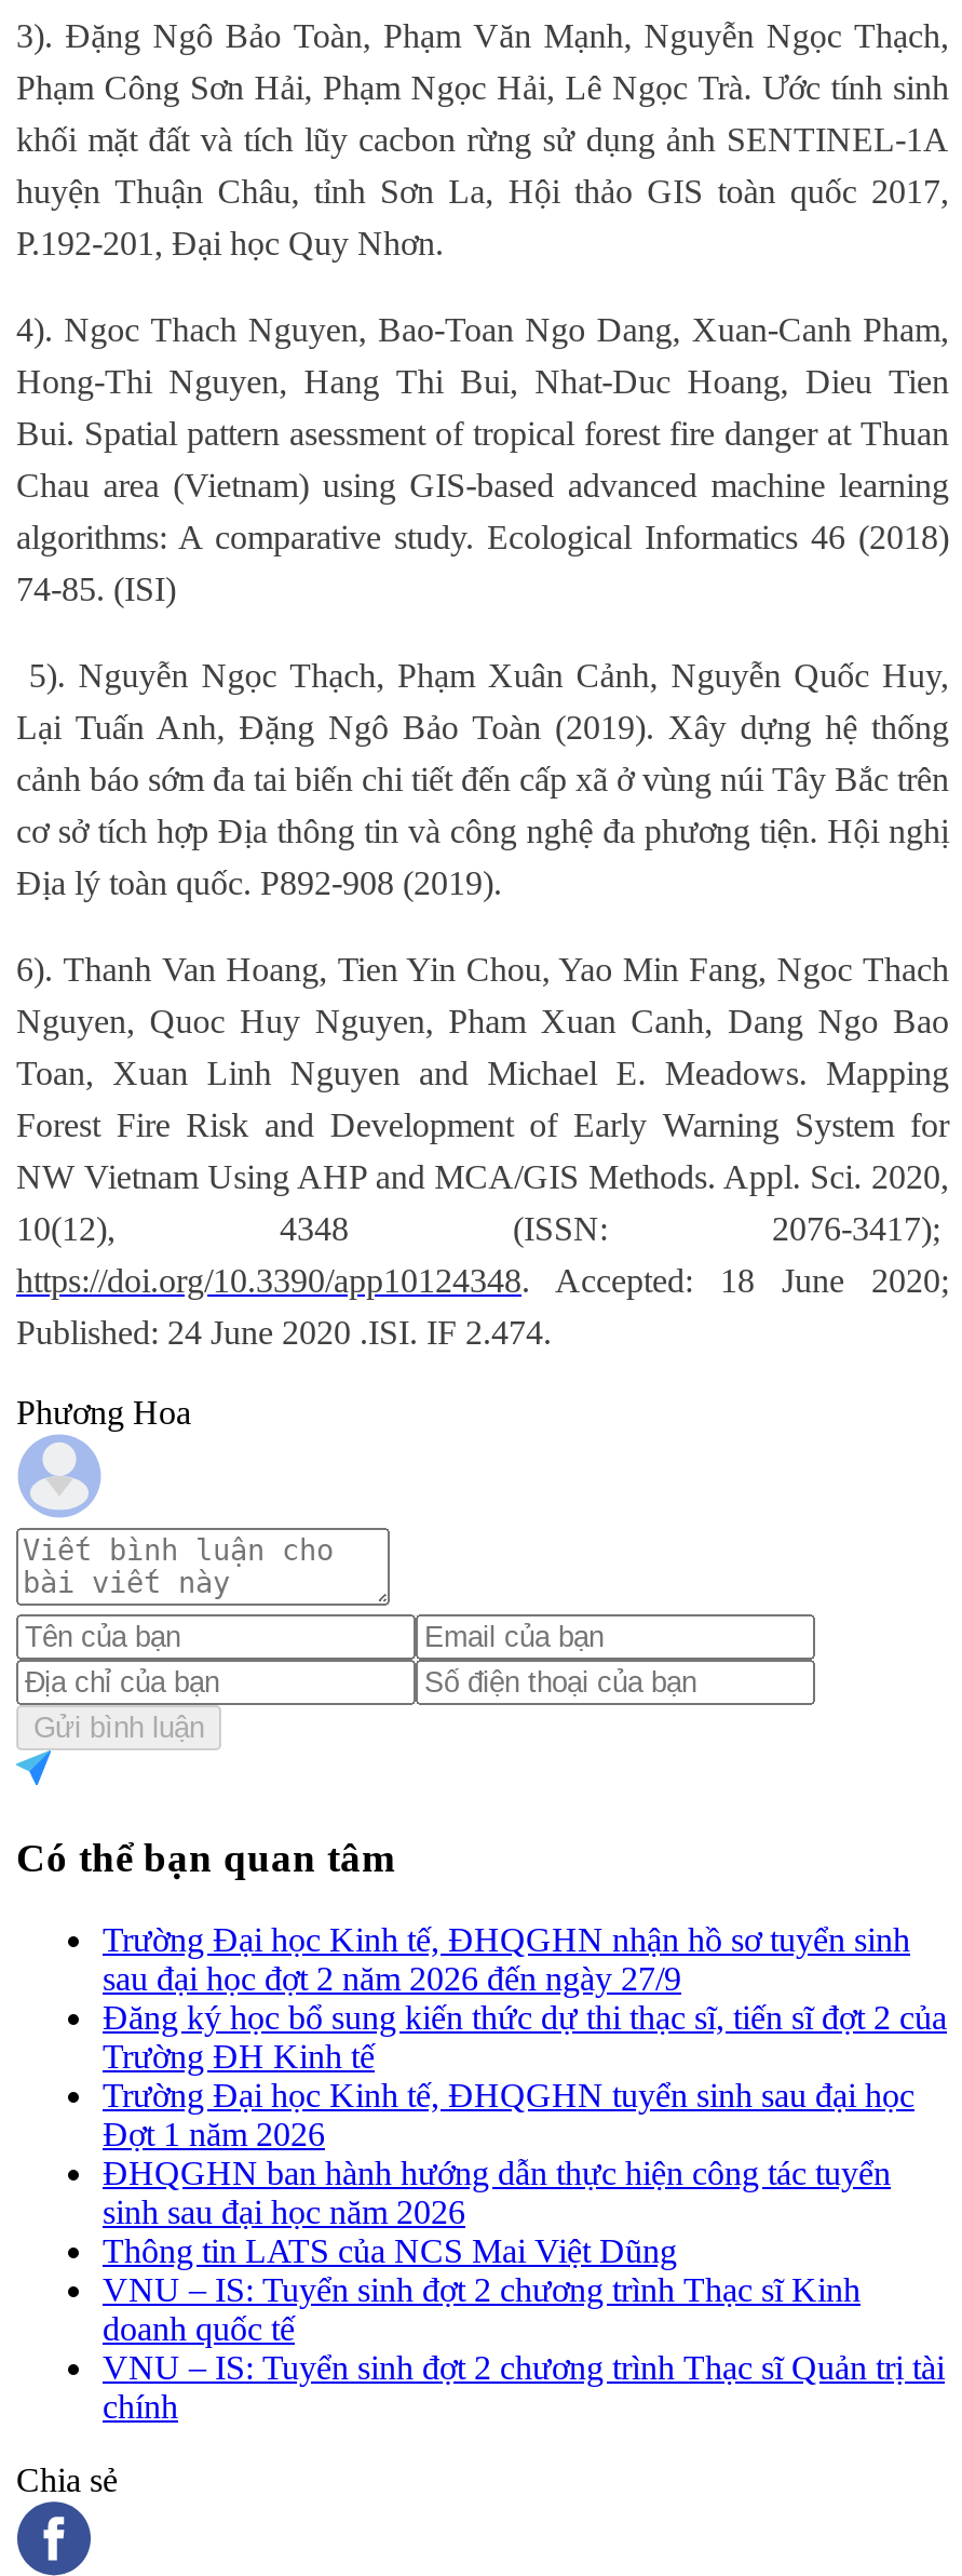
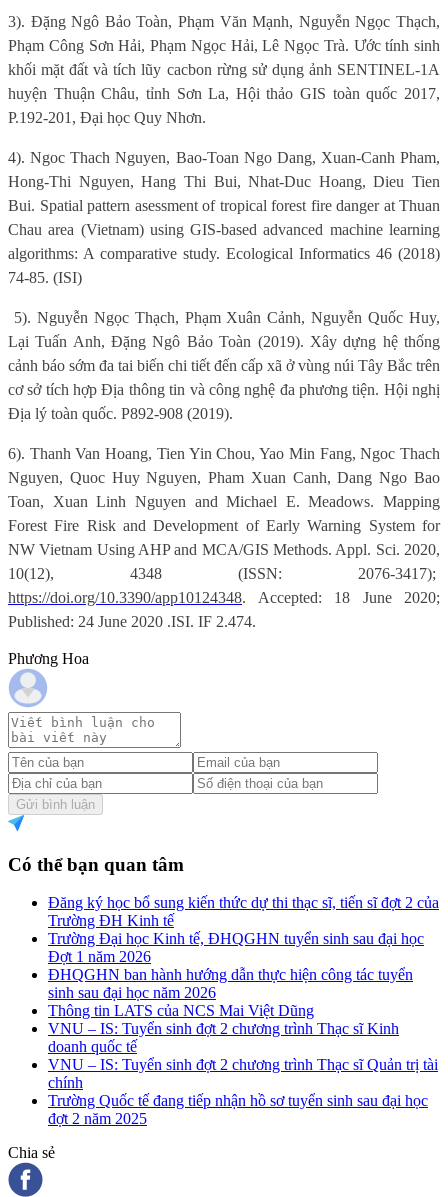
- Trường Đại học Kinh tế, ĐHQGHN nhận hồ sơ tuyển sinh
- sau đại học đợt 2 năm 2026 đến ngày 27/9

moved up: Đăng ký học bổ sung kiến thức dự thi thạc sĩ, tiến sĩ đợt 2 của | Trường ĐH Kinh tế | Trường Đại học Kinh tế, ĐHQGHN tuyển sinh sau đại học | ... | VNU – IS: Tuyển sinh đợt 2 chương trình Thạc sĩ Quản trị tài | chính

+ Trường Quốc tế đang tiếp nhận hồ sơ tuyển sinh sau đại học
+ đợt 2 năm 2025
